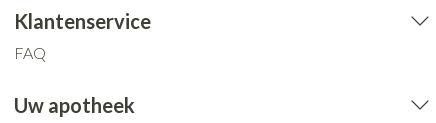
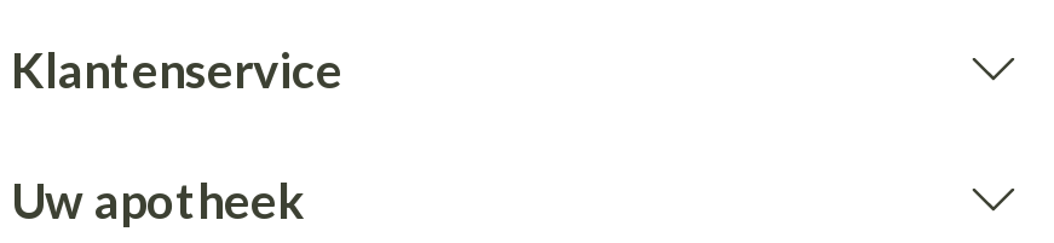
- FAQ
